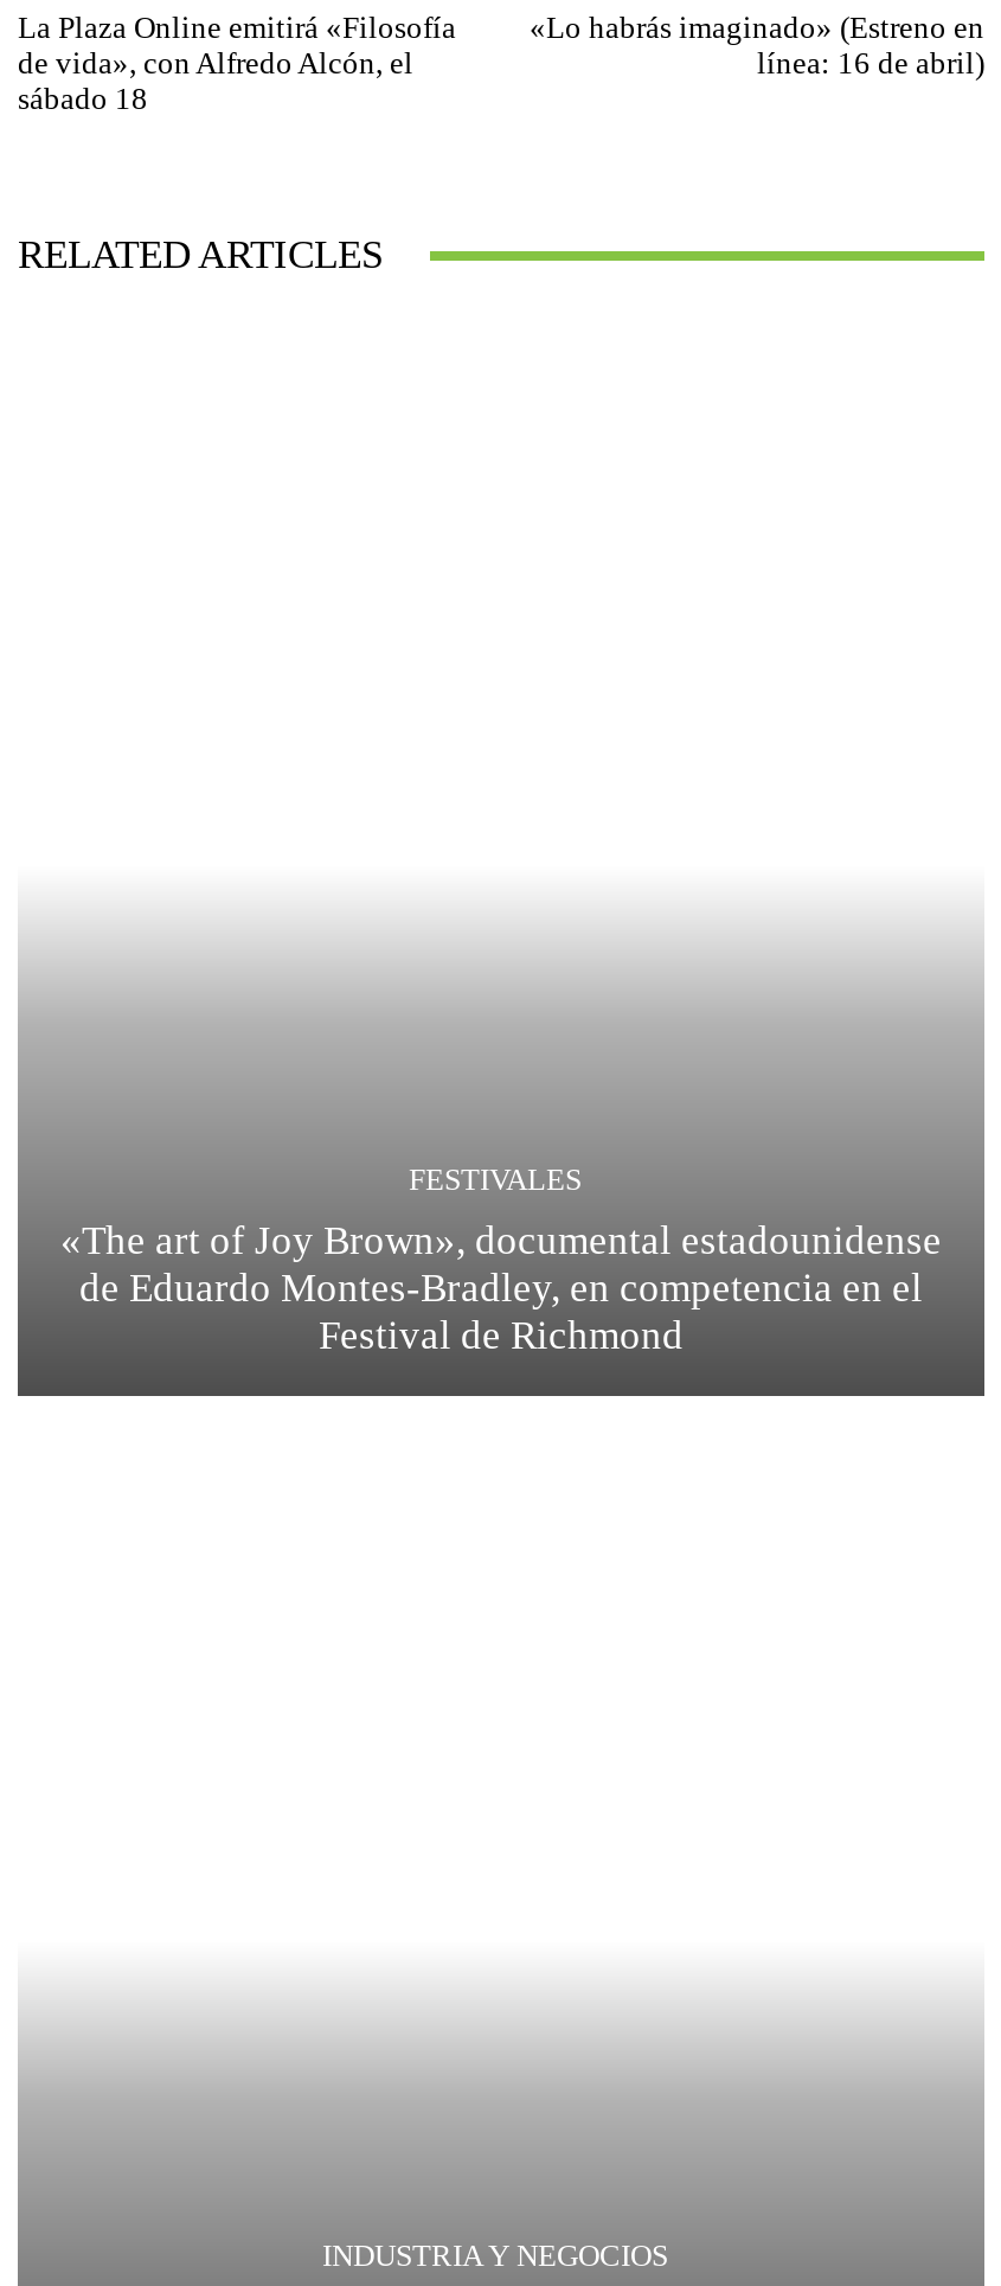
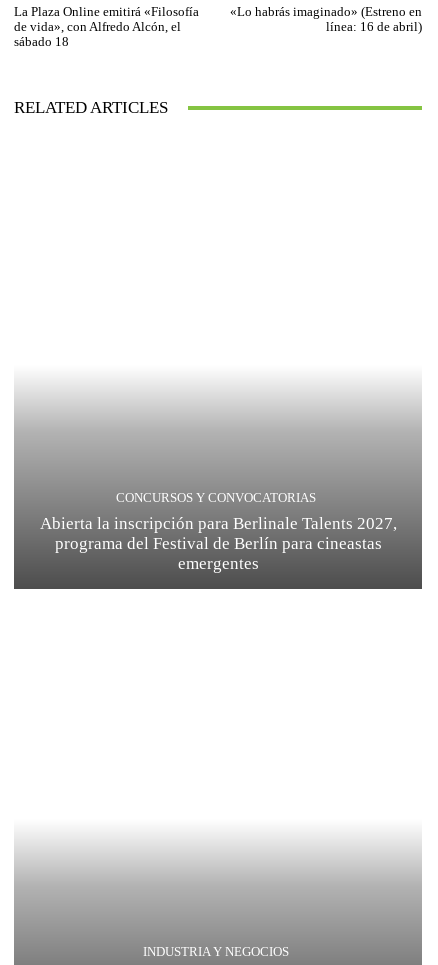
- FESTIVALES
+ CONCURSOS Y CONVOCATORIAS

- «The art of Joy Brown», documental estadounidense
- de Eduardo Montes-Bradley, en competencia en el
- Festival de Richmond
+ Abierta la inscripción para Berlinale Talents 2027,
+ programa del Festival de Berlín para cineastas
+ emergentes
